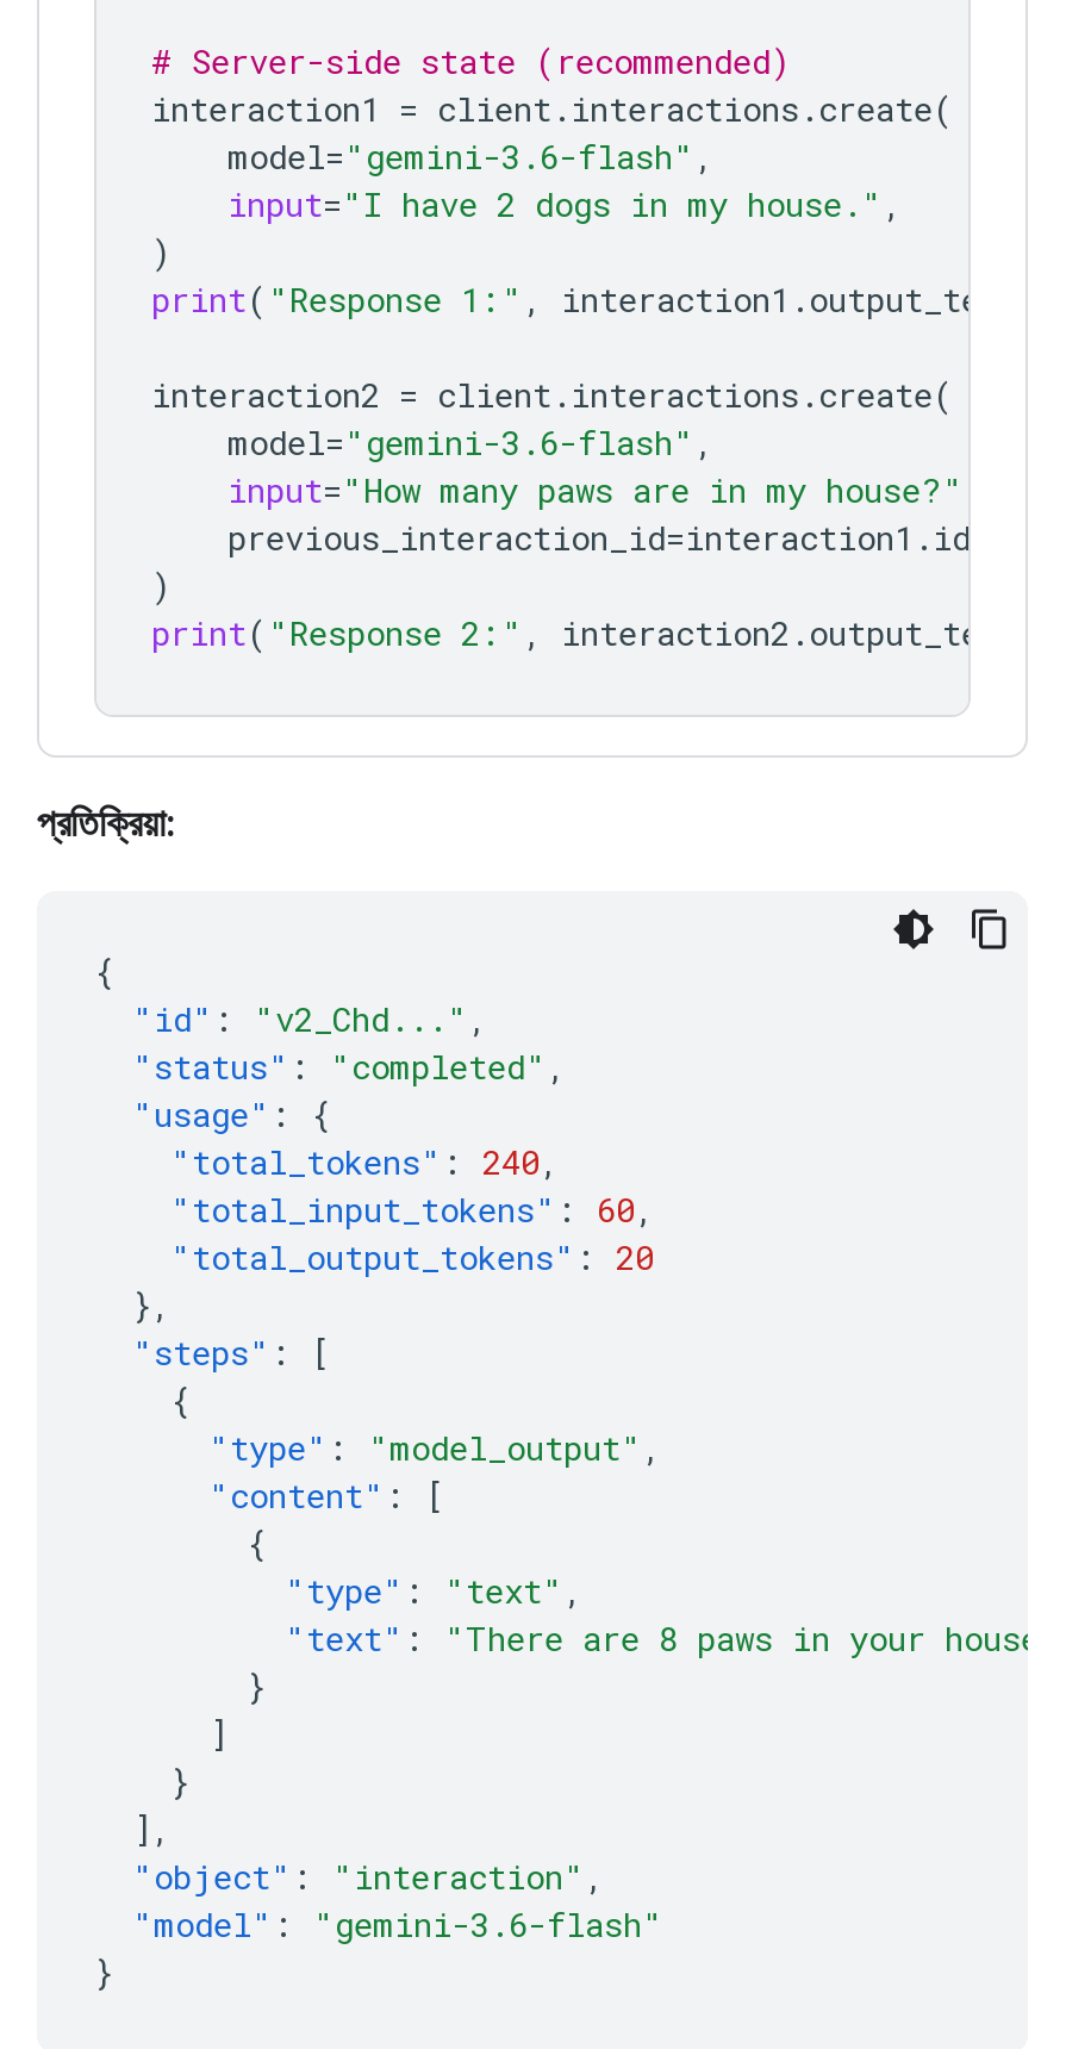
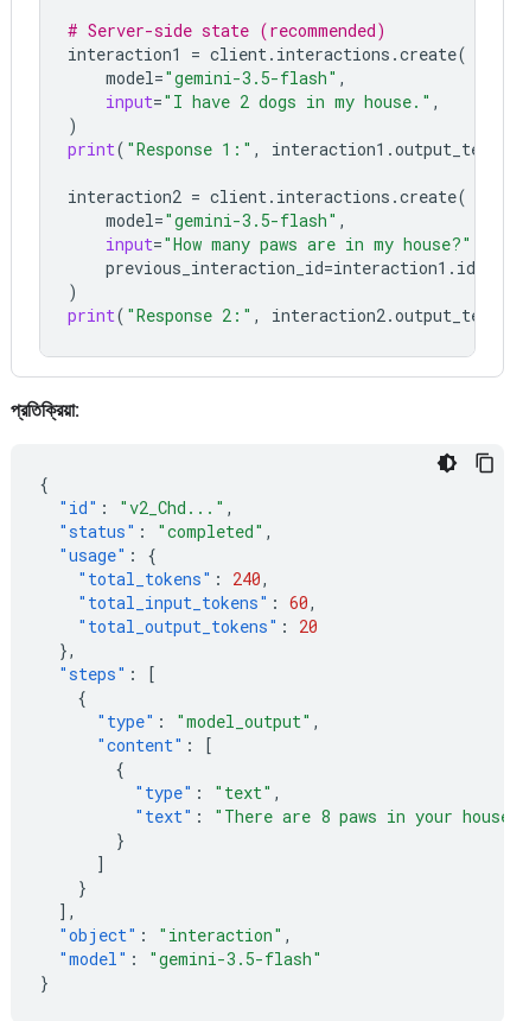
- model= "gemini-3.6-flash",
+ model= "gemini-3.5-flash",

- model= "gemini-3.6-flash",
+ model= "gemini-3.5-flash",

- "model": "gemini-3.6-flash"
+ "model": "gemini-3.5-flash"
